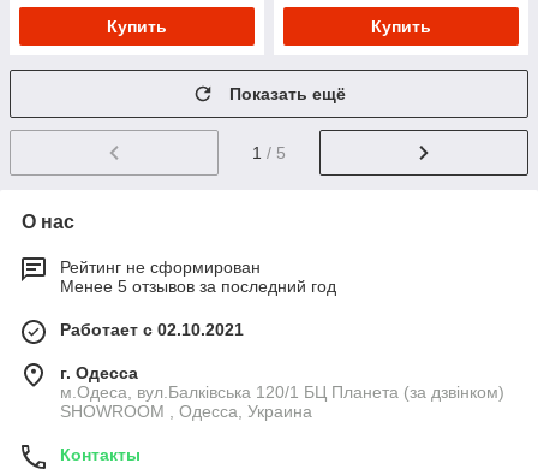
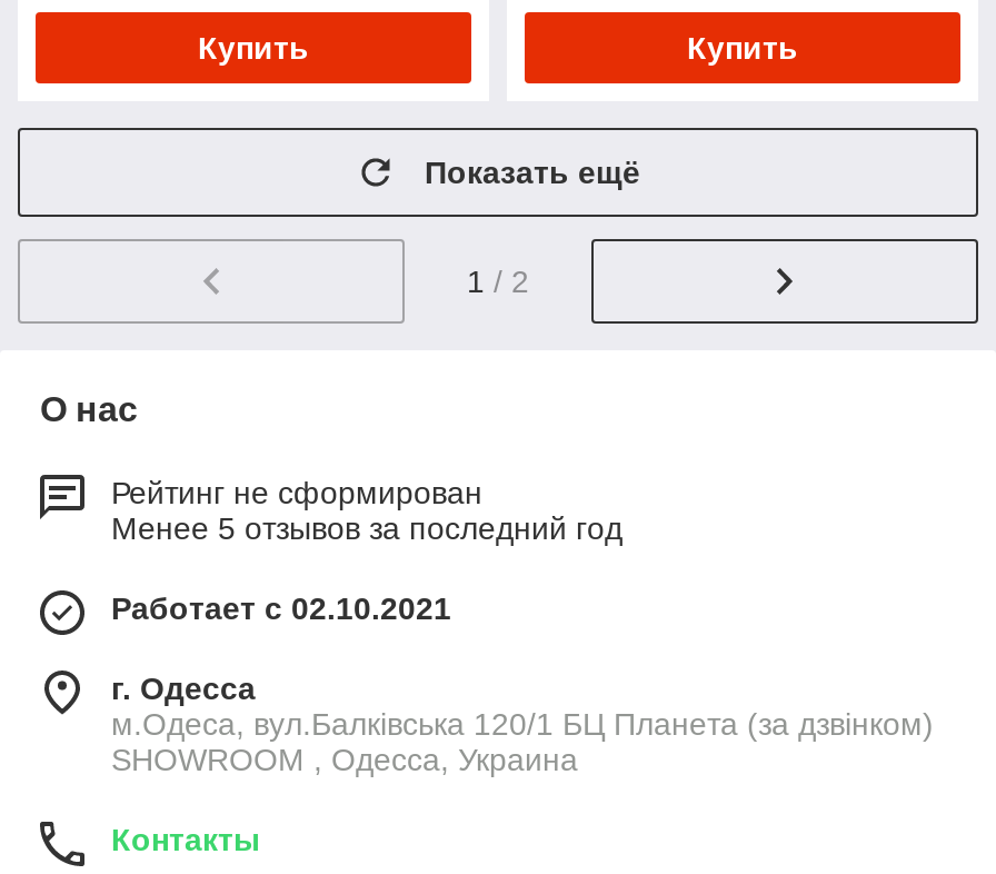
- 1 / 5
+ 1 / 2
